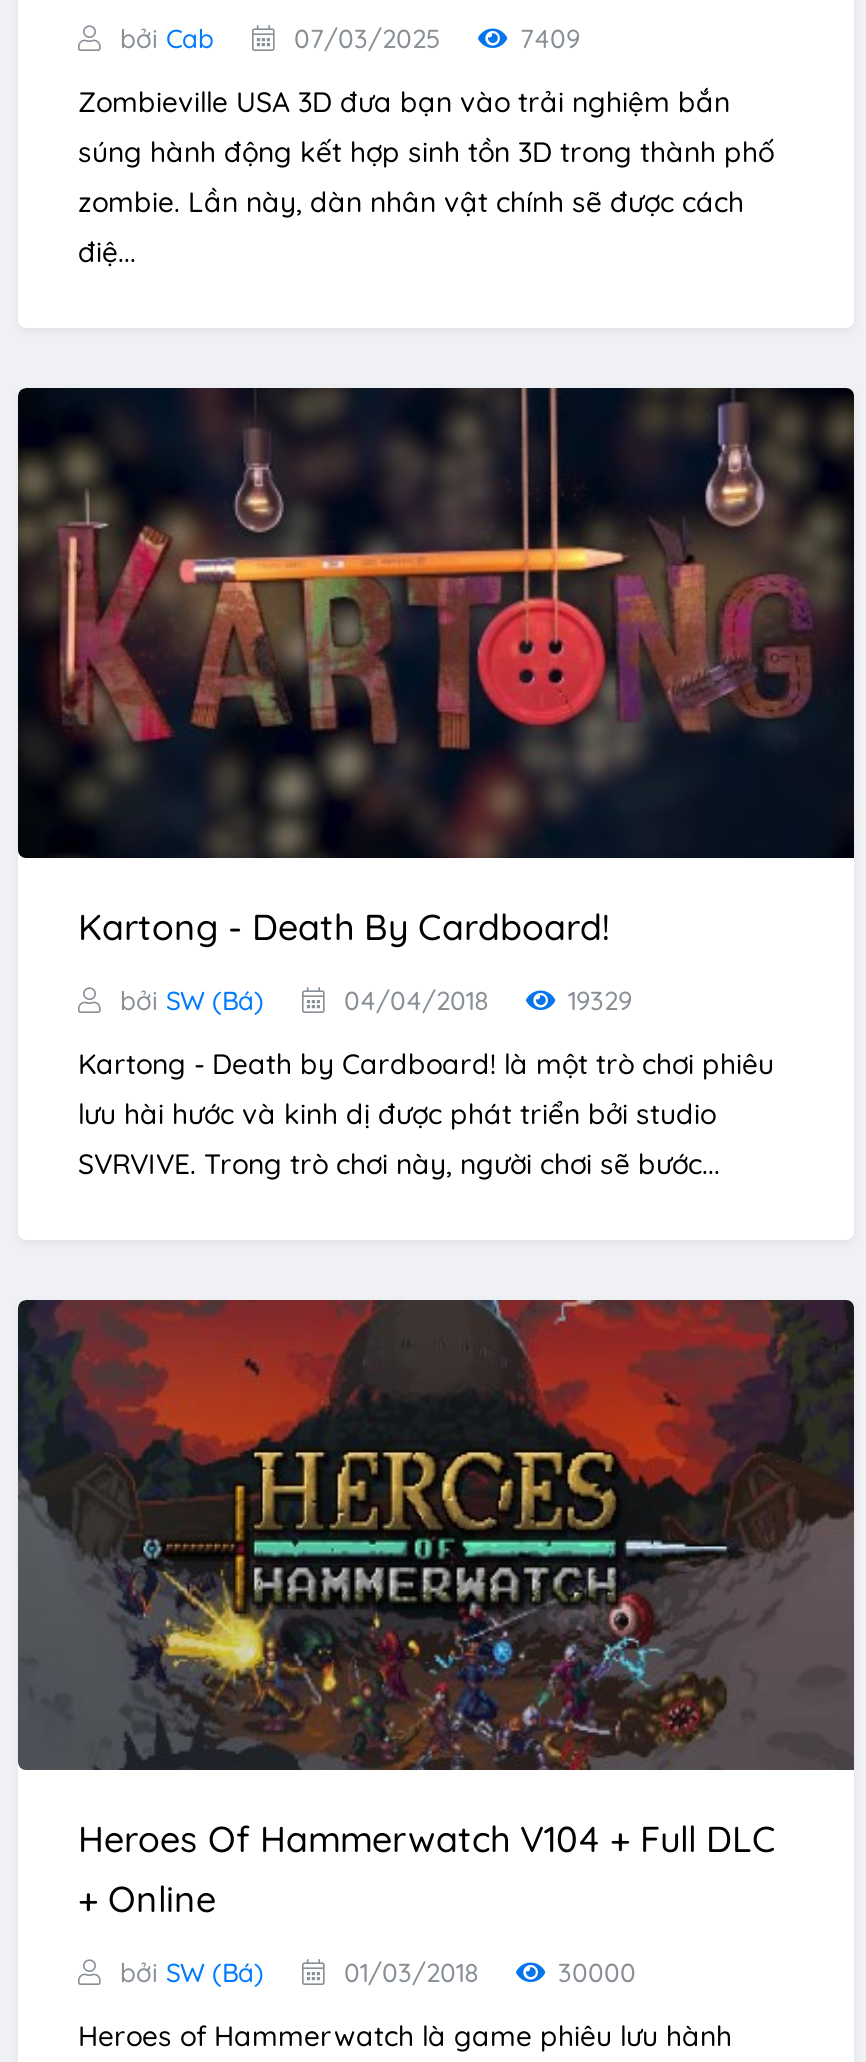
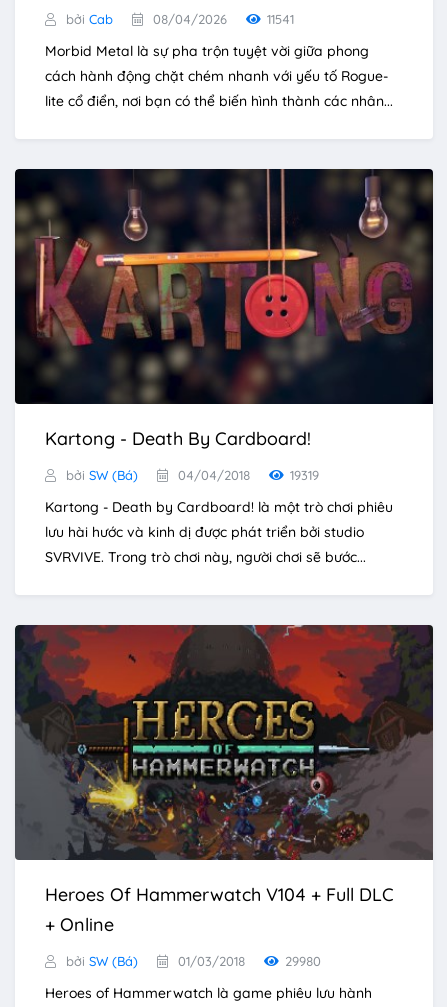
- 07/03/2025
- 7409
+ 08/04/2026
+ 11541

- Zombieville USA 3D đưa bạn vào trải nghiệm bắn
- súng hành động kết hợp sinh tồn 3D trong thành phố
- zombie. Lần này, dàn nhân vật chính sẽ được cách
- điệ...
+ Morbid Metal là sự pha trộn tuyệt vời giữa phong
+ cách hành động chặt chém nhanh với yếu tố Rogue-
+ lite cổ điển, nơi bạn có thể biến hình thành các nhân...

- 19329
+ 19319

- 30000
+ 29980
